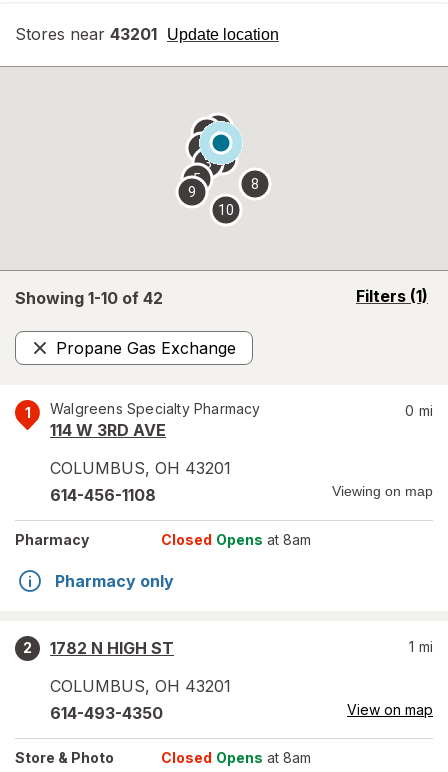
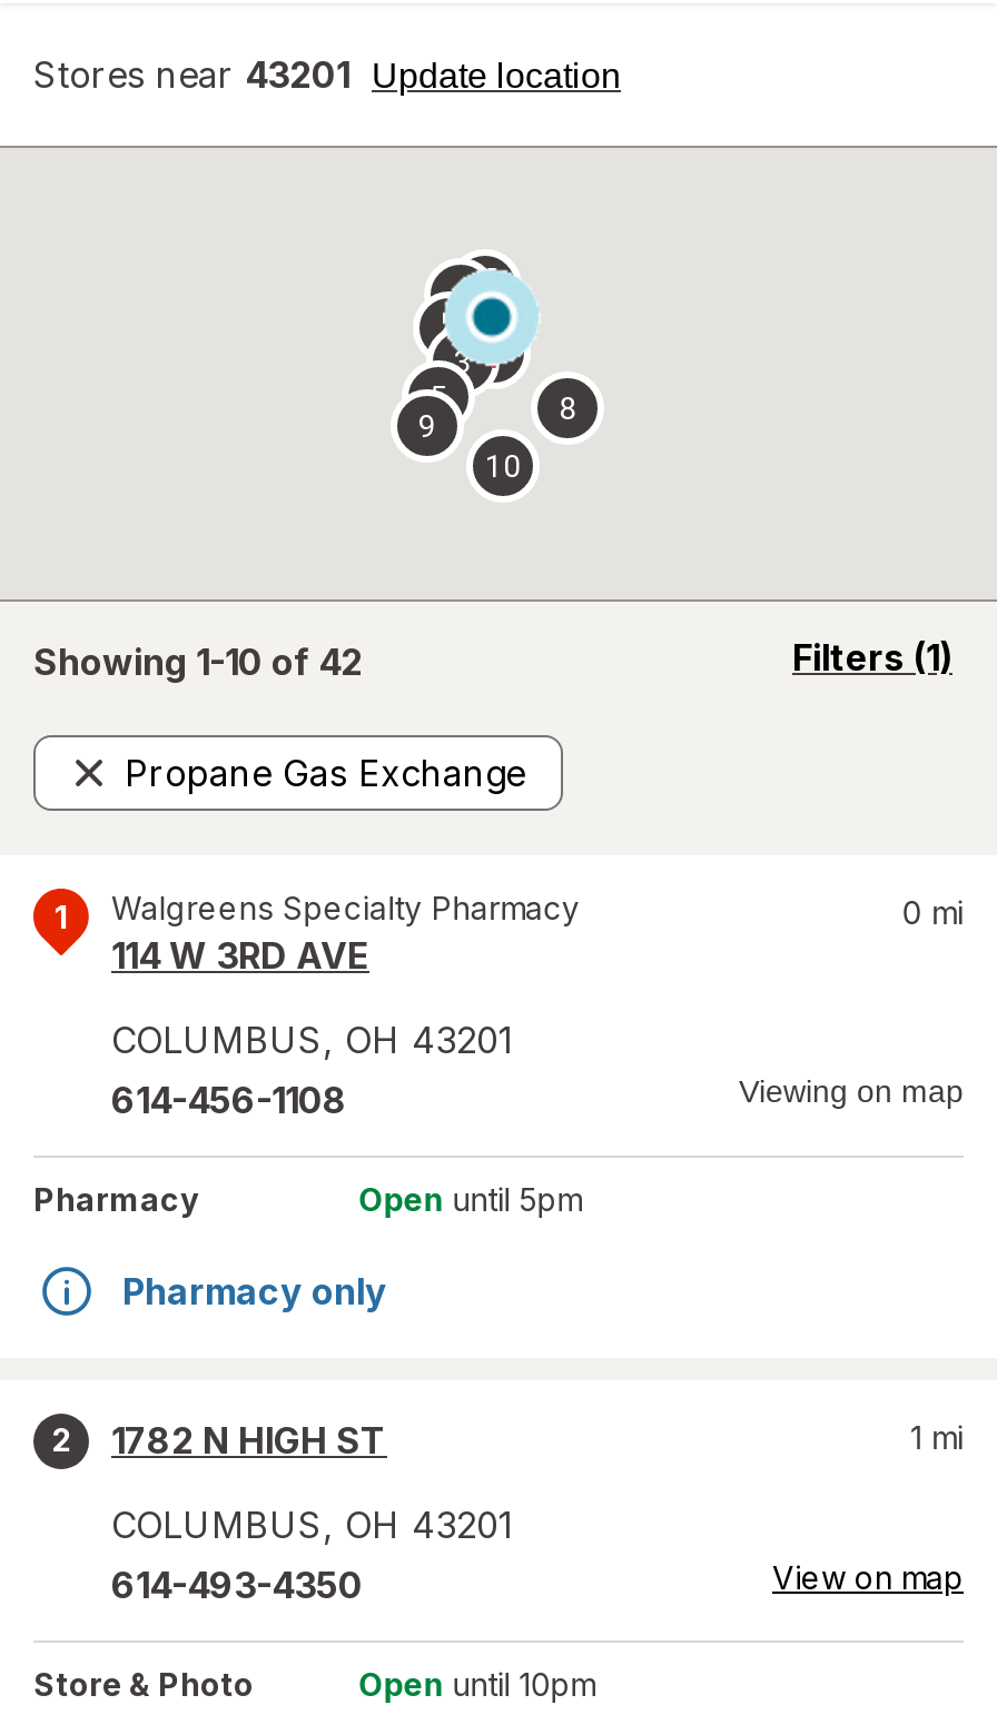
- Closed Opens at 8am
+ Open until 5pm

- Closed Opens at 8am
+ Open until 10pm
